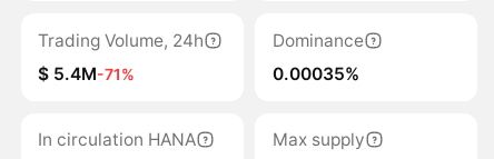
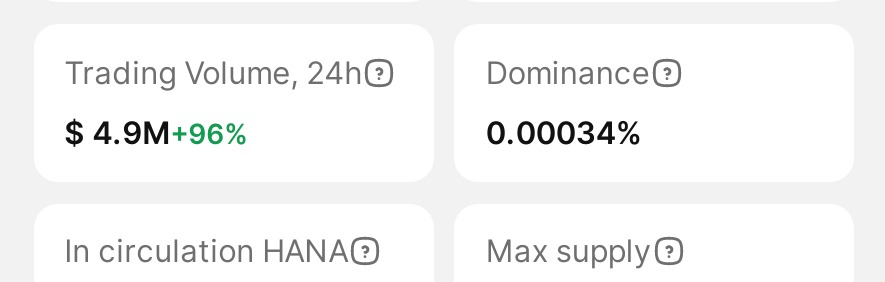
- $ 5.4M-71%
+ $ 4.9M+96%

- 0.00035%
+ 0.00034%
